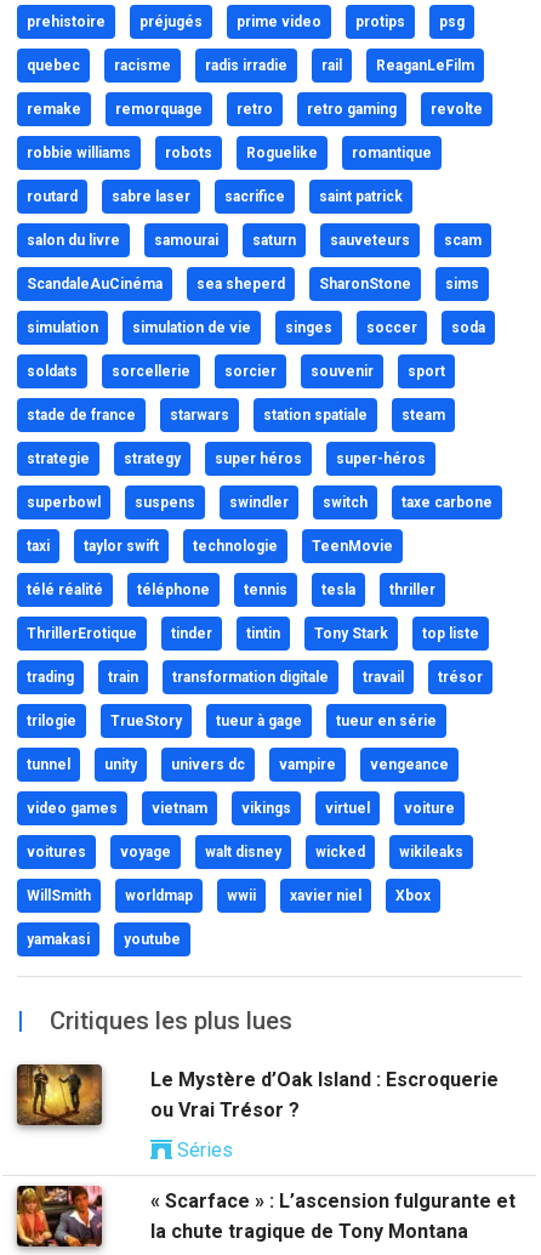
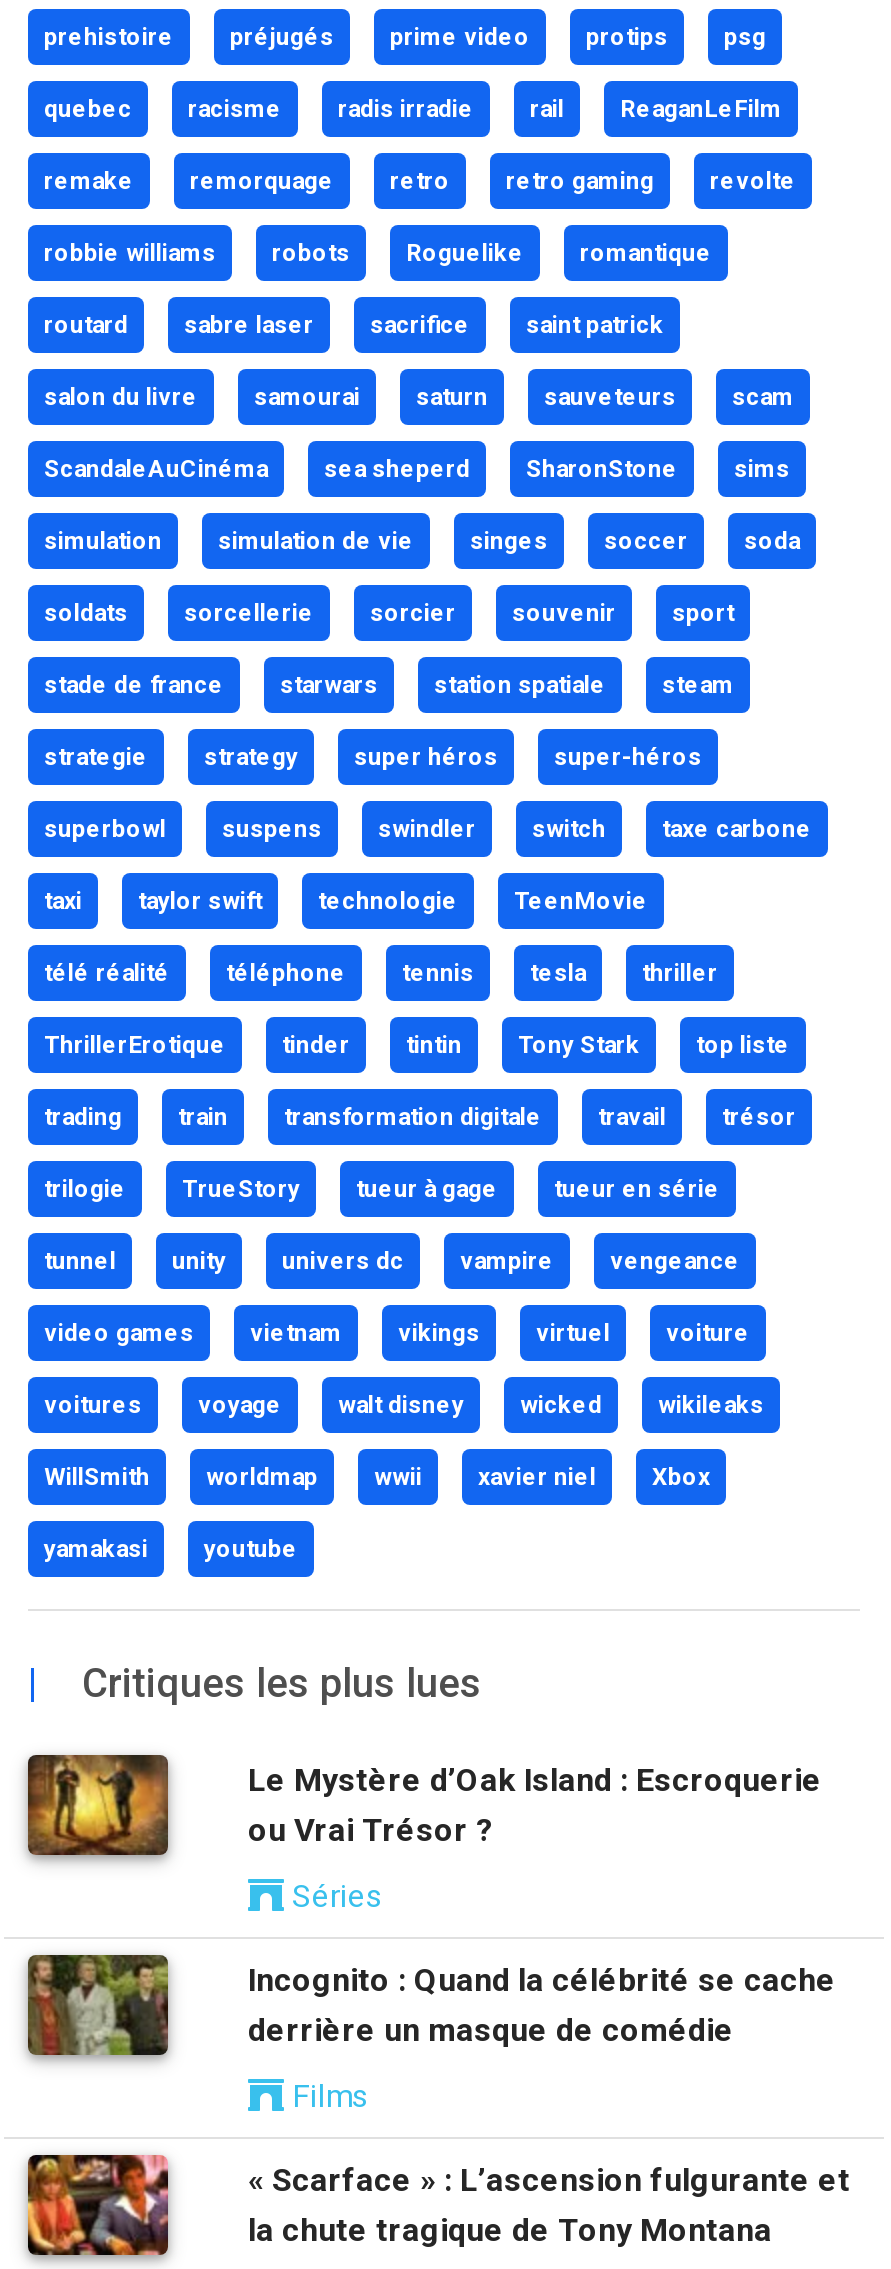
+ [image]
+ Incognito : Quand la célébrité se cache
+ derrière un masque de comédie
+ Films
